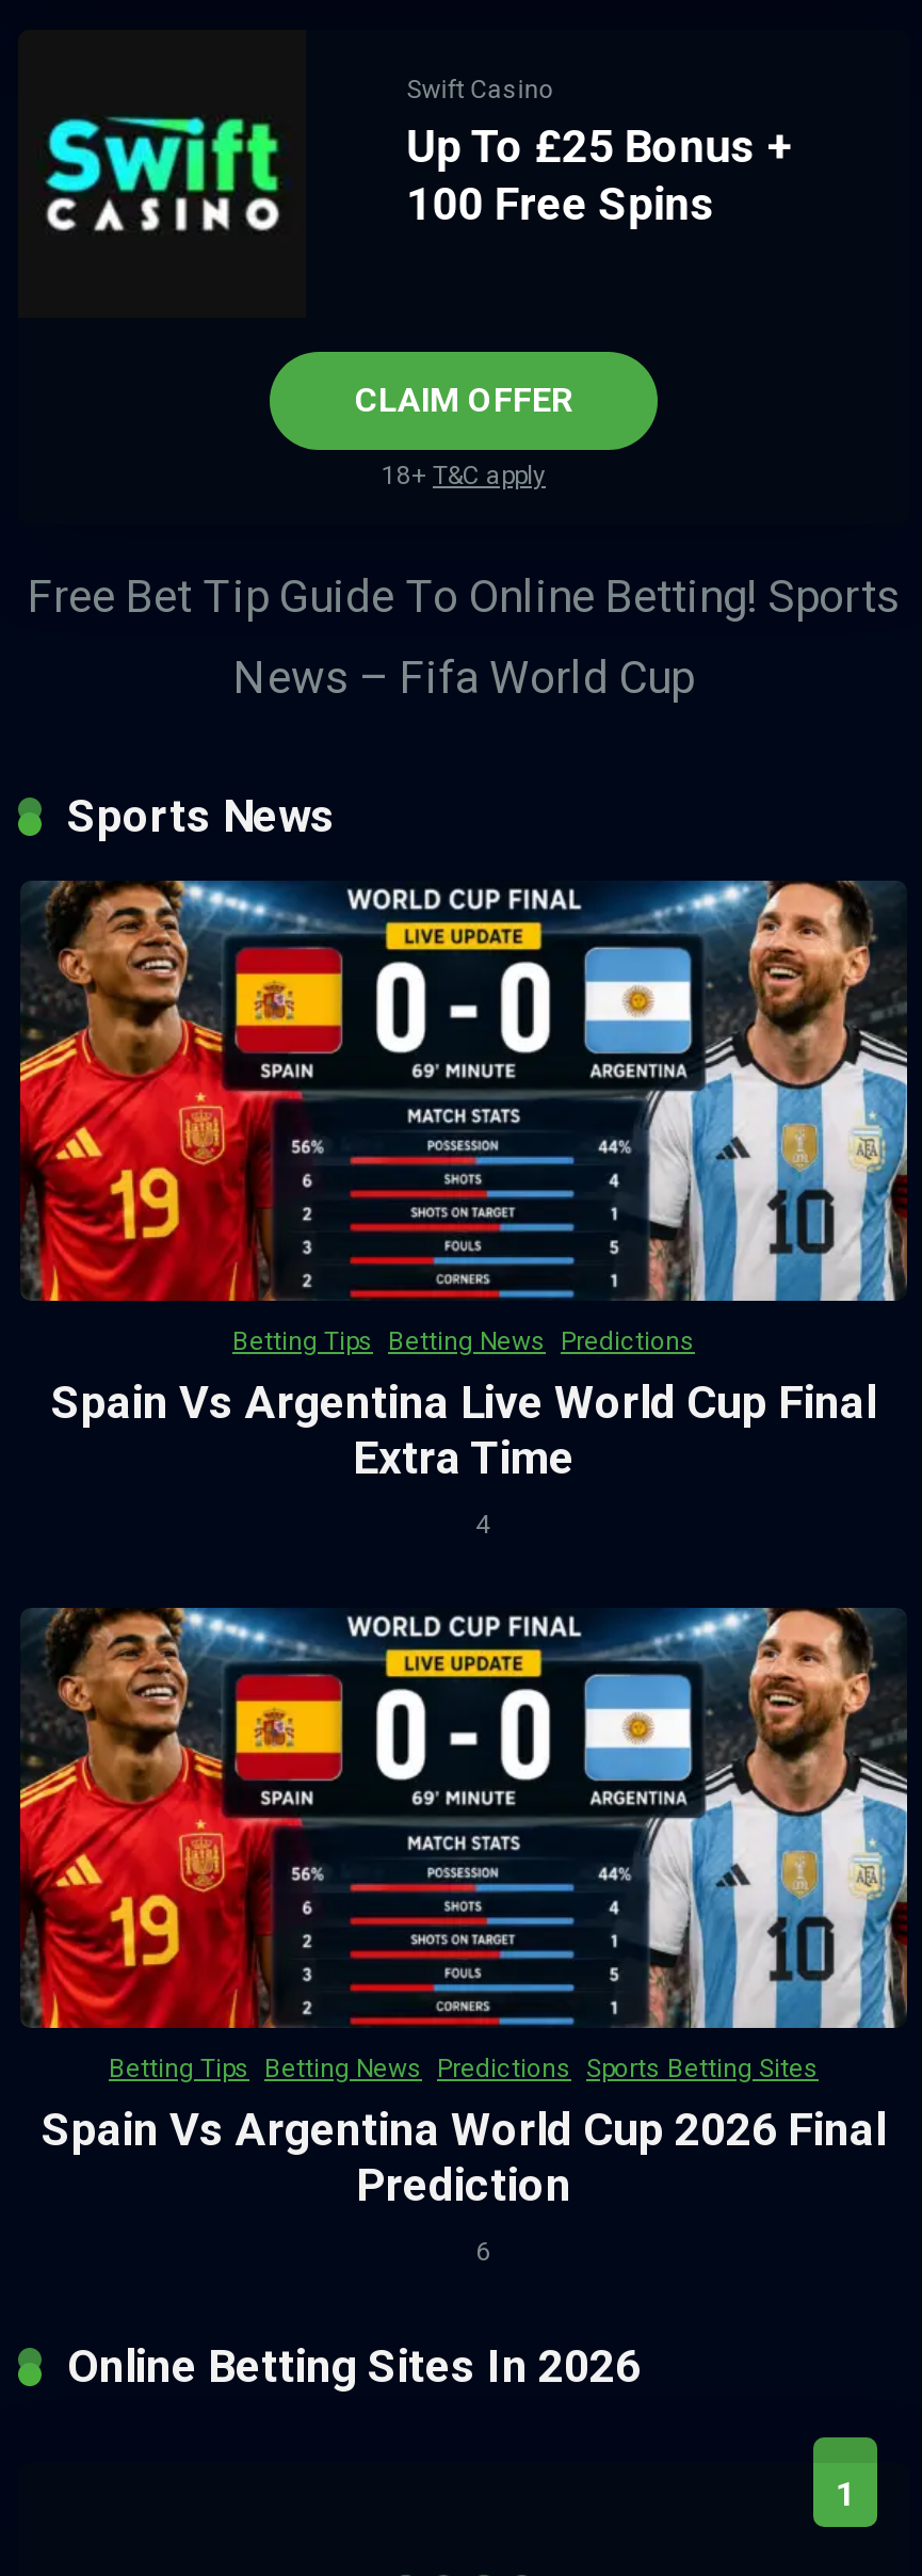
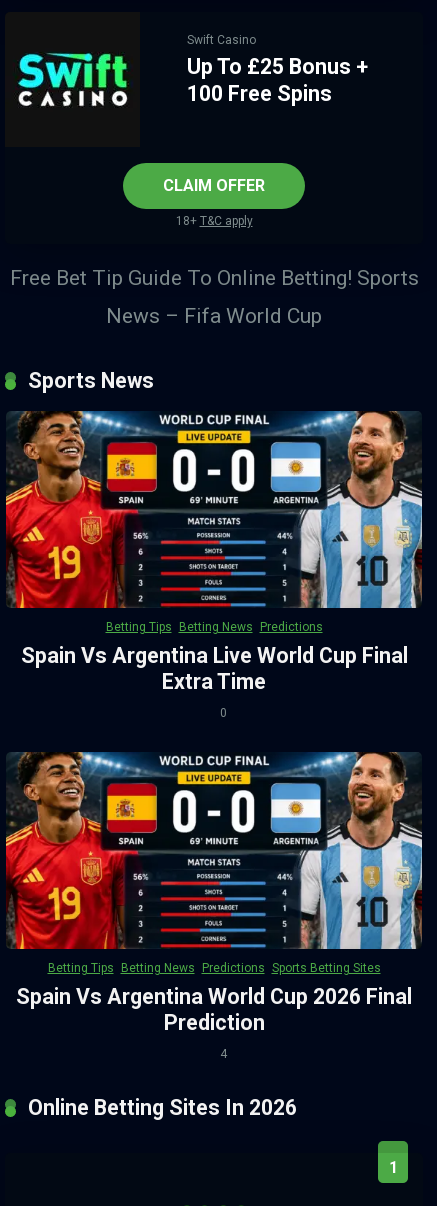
- 4
+ 0

- 6
+ 4
